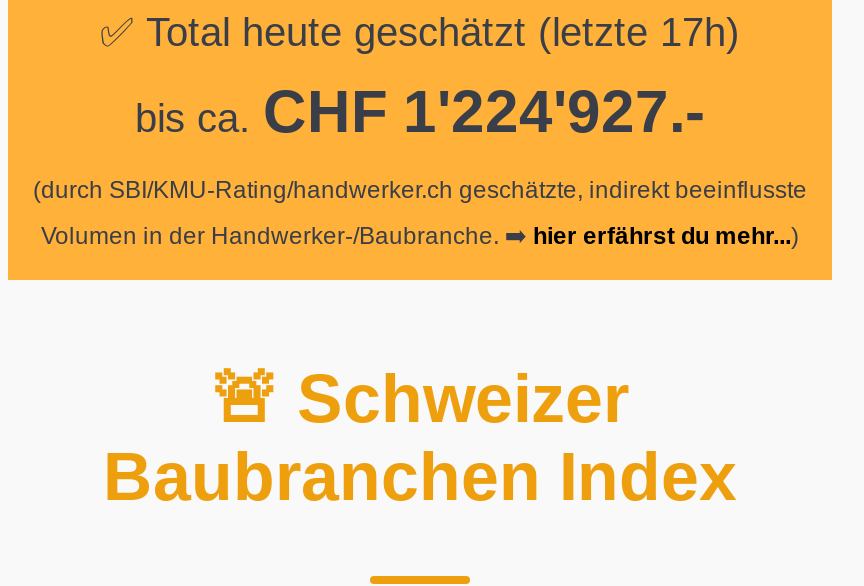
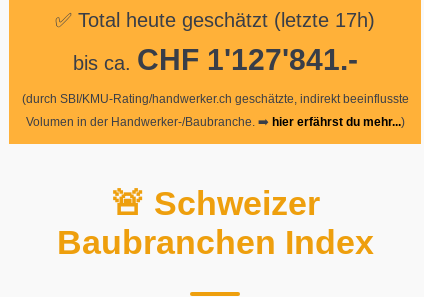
- bis ca. CHF 1'224'927.-
+ bis ca. CHF 1'127'841.-
